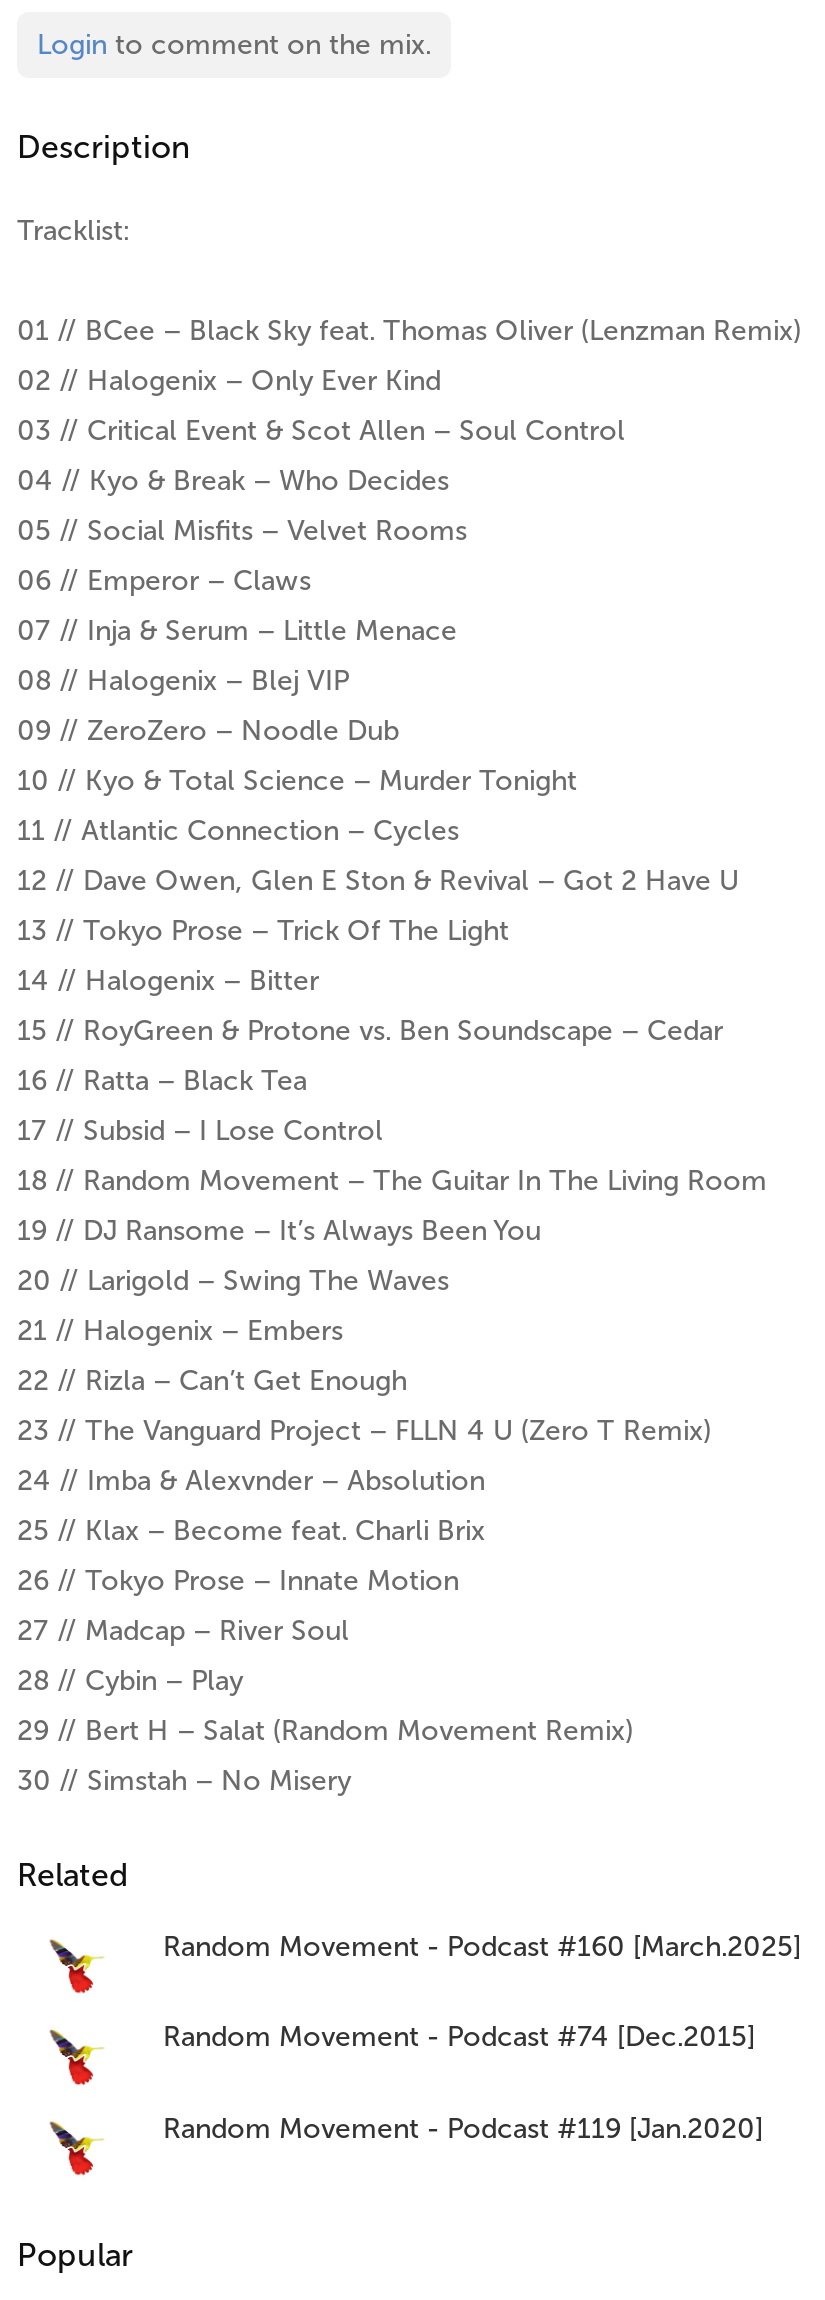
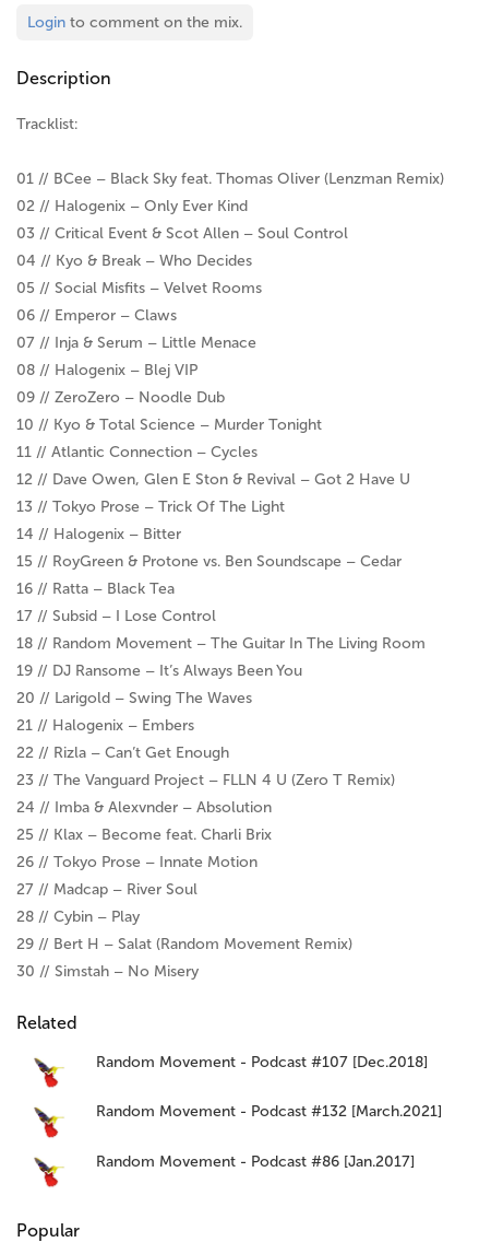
- Random Movement - Podcast #160 [March.2025]
+ Random Movement - Podcast #107 [Dec.2018]

- Random Movement - Podcast #74 [Dec.2015]
+ Random Movement - Podcast #132 [March.2021]

- Random Movement - Podcast #119 [Jan.2020]
+ Random Movement - Podcast #86 [Jan.2017]
